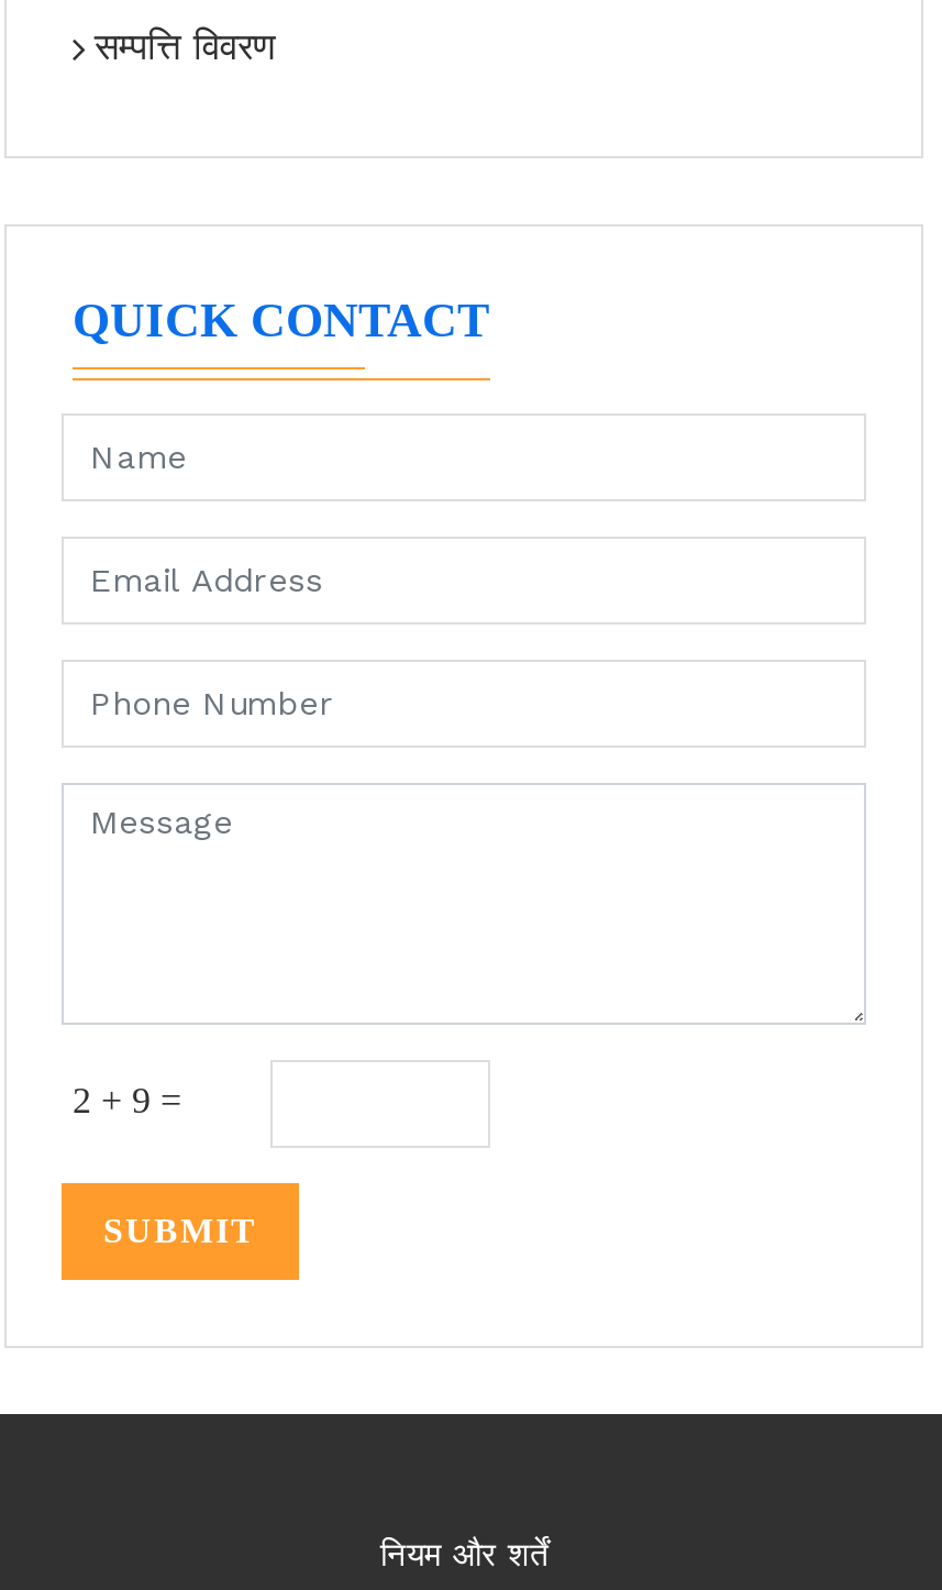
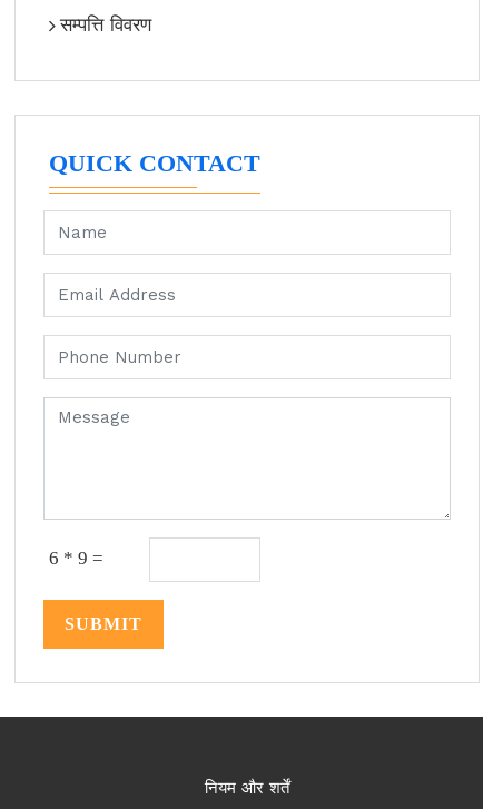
- 2 + 9 =
+ 6 * 9 =
